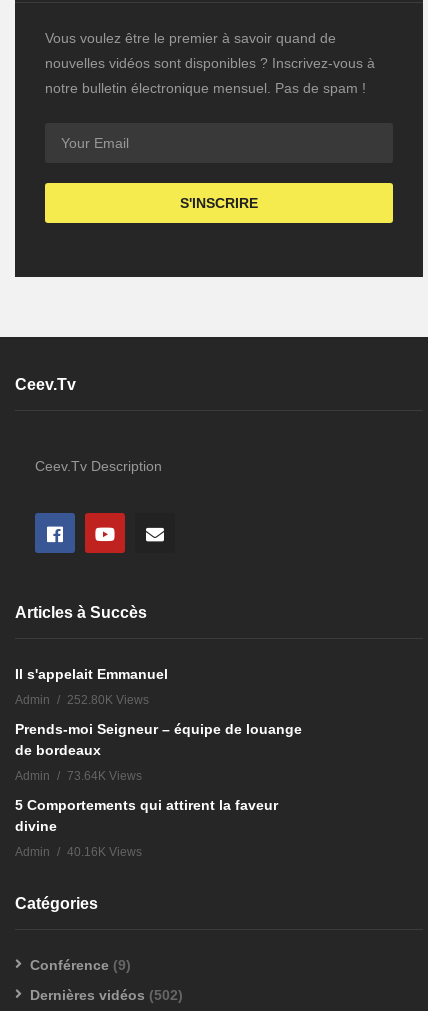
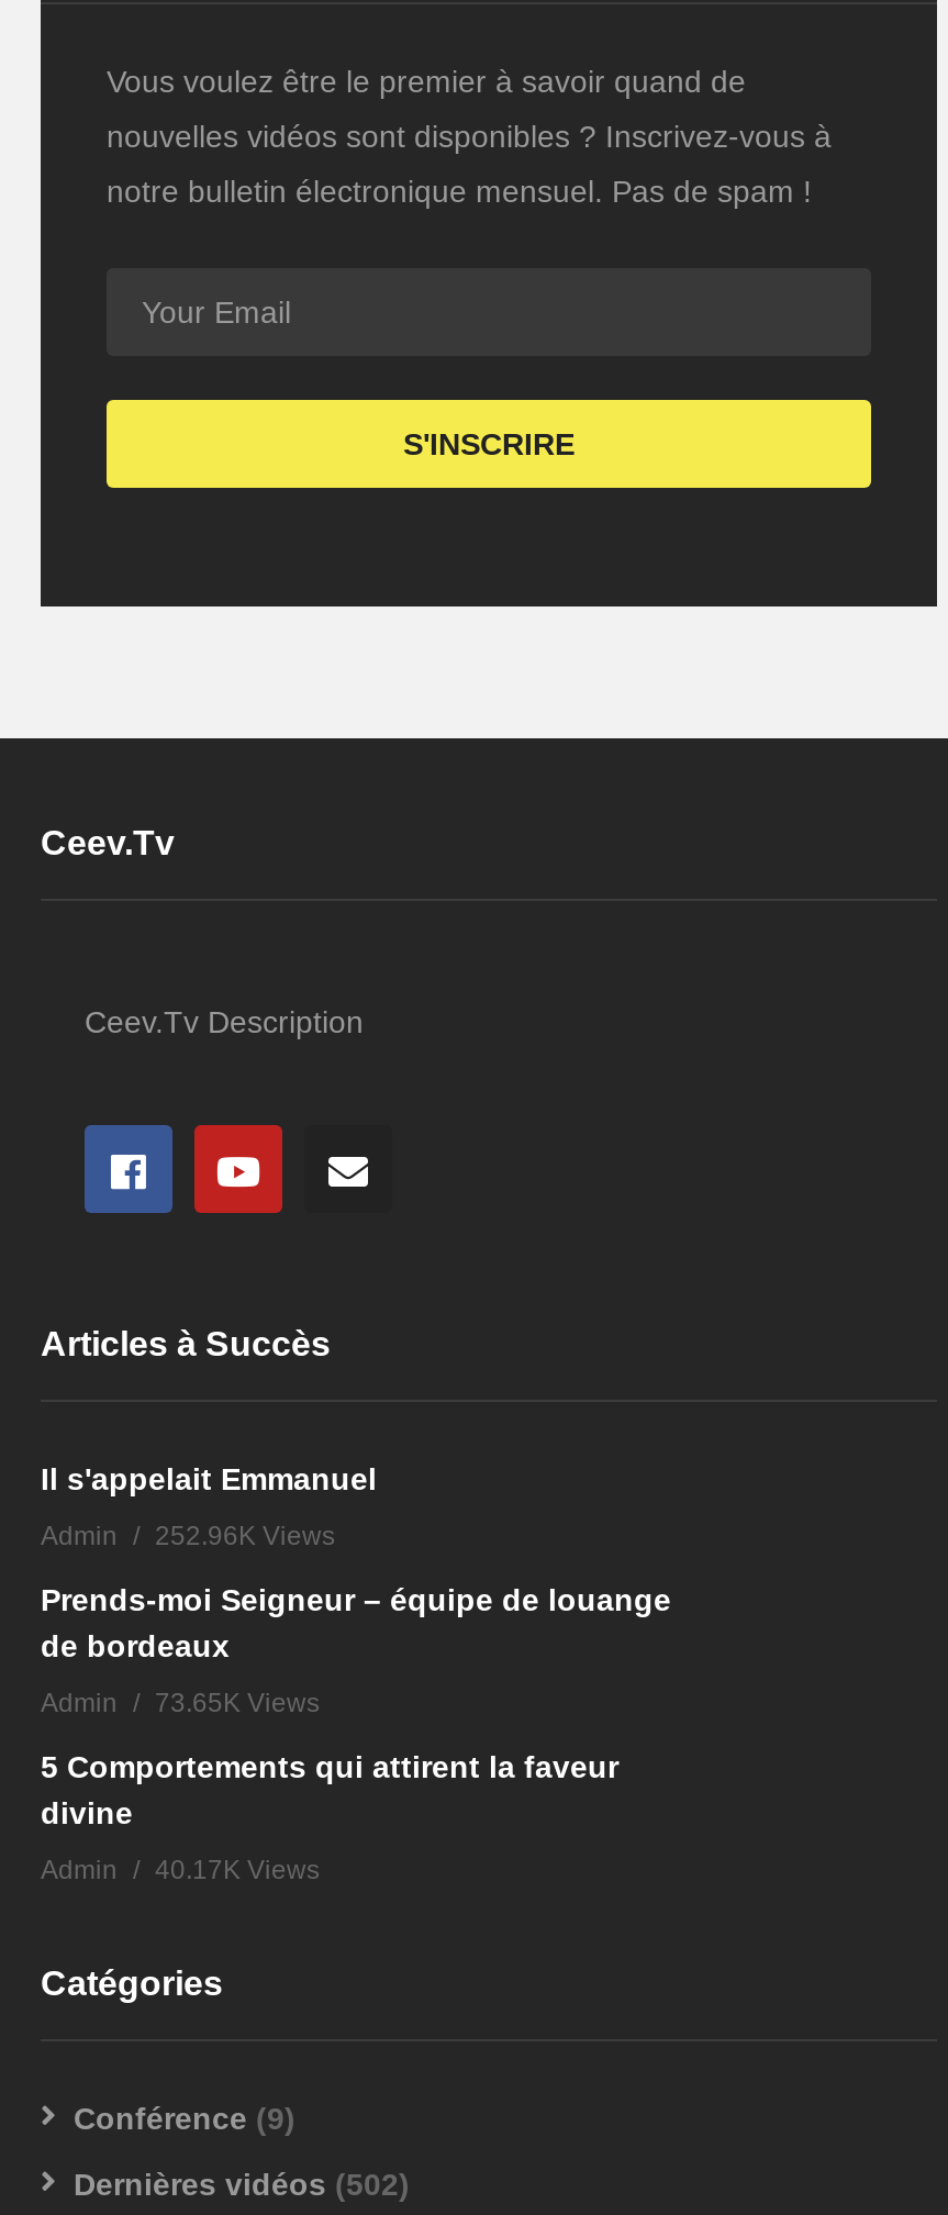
- Admin 252.80K Views
+ Admin 252.96K Views

- Admin 73.64K Views
+ Admin 73.65K Views

- Admin 40.16K Views
+ Admin 40.17K Views
